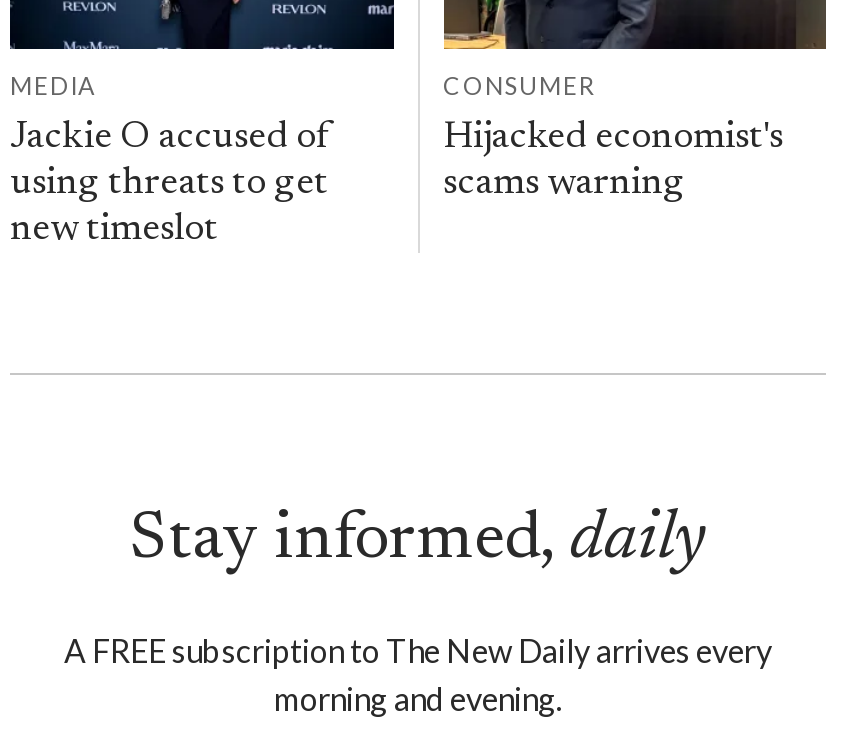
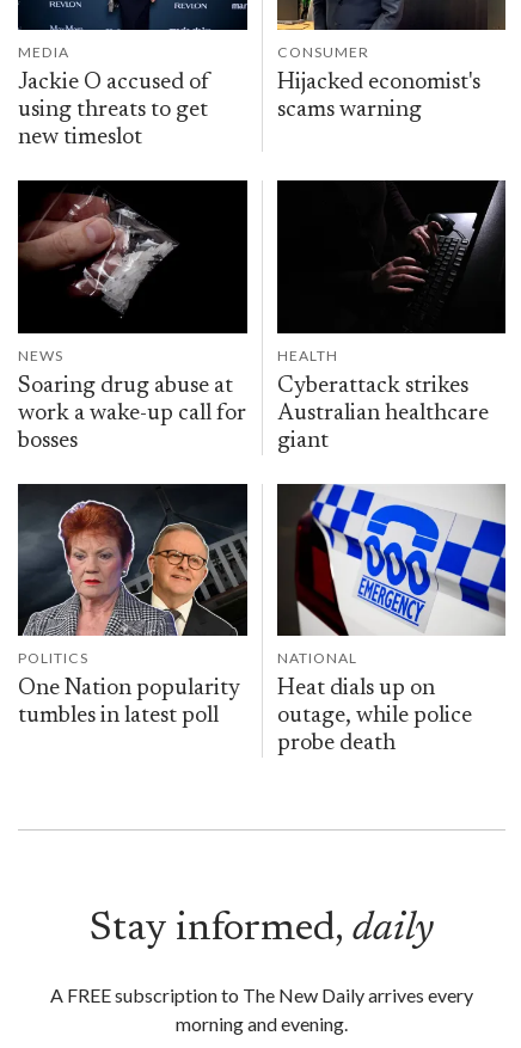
+ [image]
+ NEWS
+ Soaring drug abuse at
+ work a wake-up call for
+ bosses

+ [image]
+ POLITICS
+ One Nation popularity
+ tumbles in latest poll

+ [image]
+ NATIONAL
+ Heat dials up on
+ outage, while police
+ probe death

+ [image]
+ HEALTH
+ Cyberattack strikes
+ Australian healthcare
+ giant
